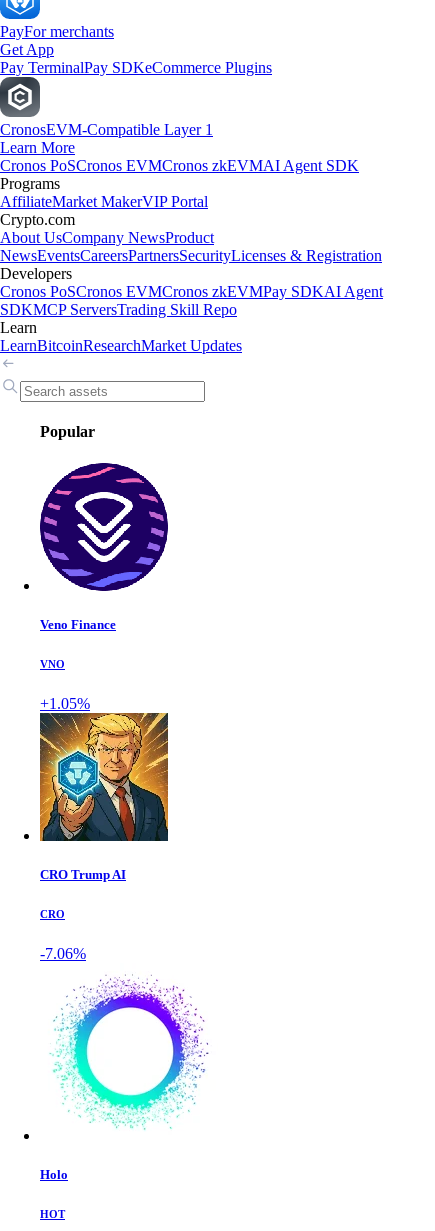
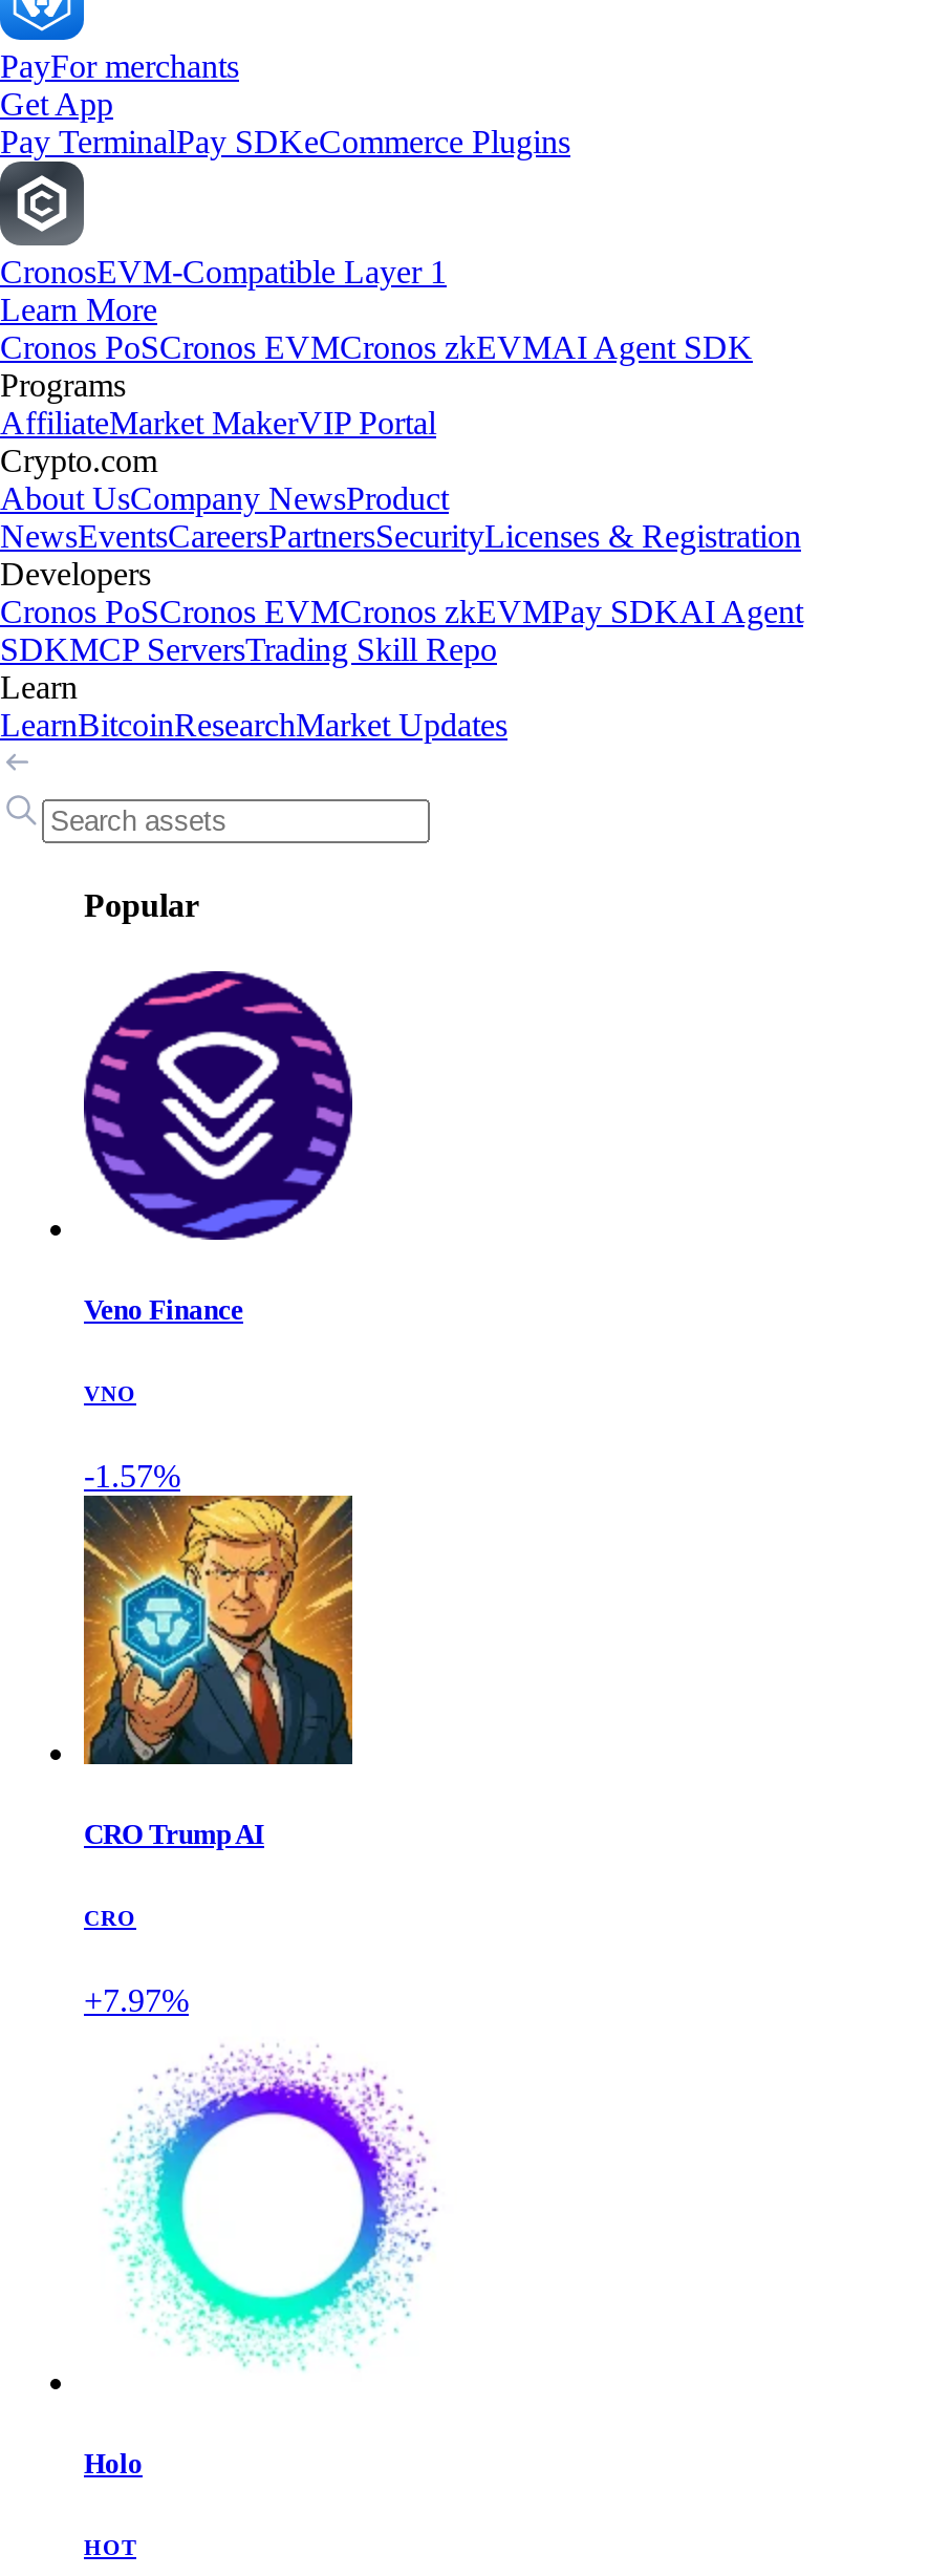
- +1.05%
+ -1.57%

- -7.06%
+ +7.97%
